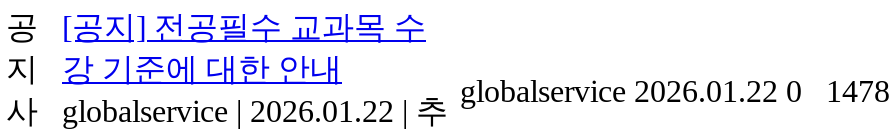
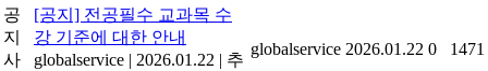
- globalservice 2026.01.22 0 1478
+ globalservice 2026.01.22 0 1471
